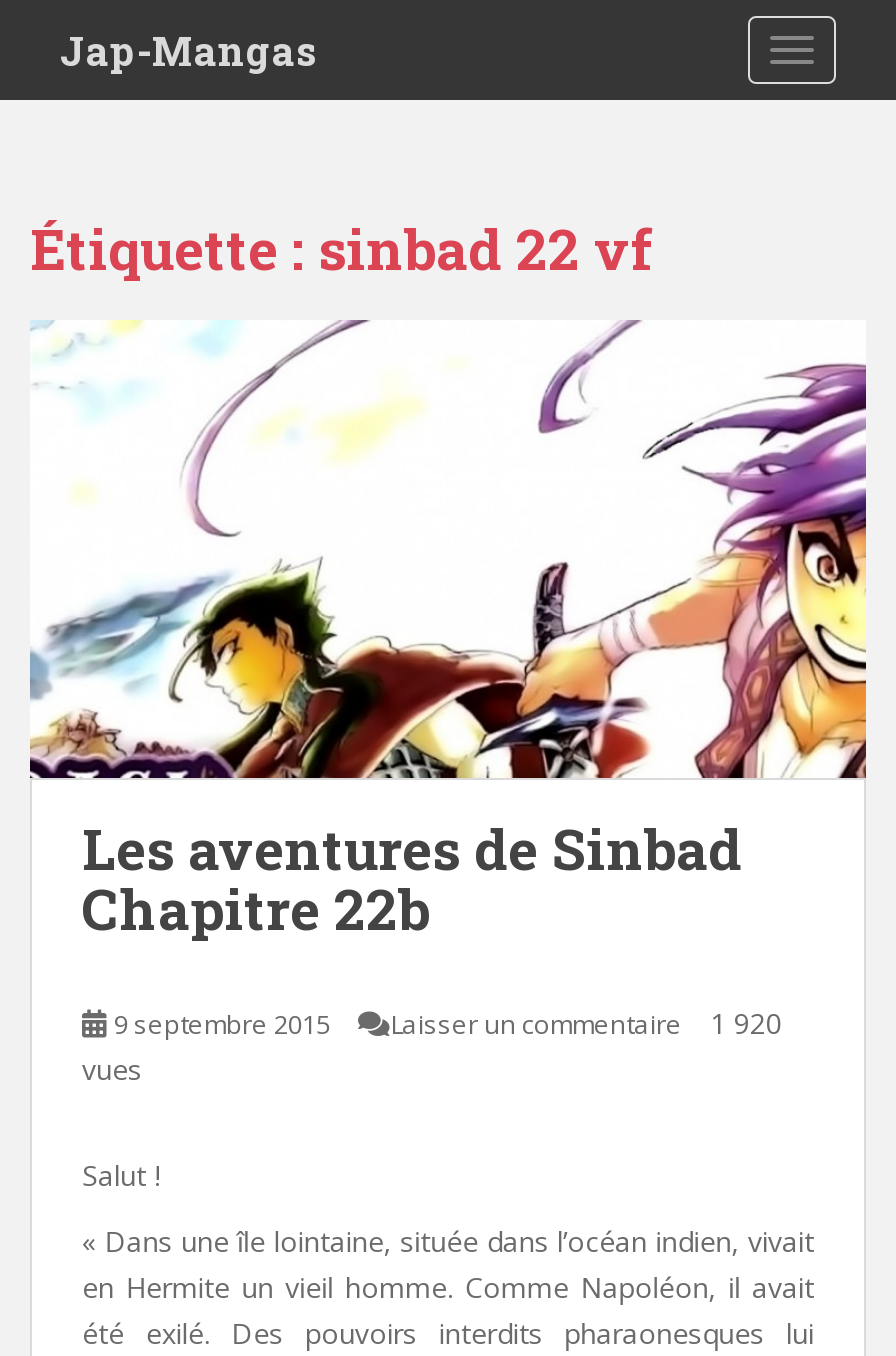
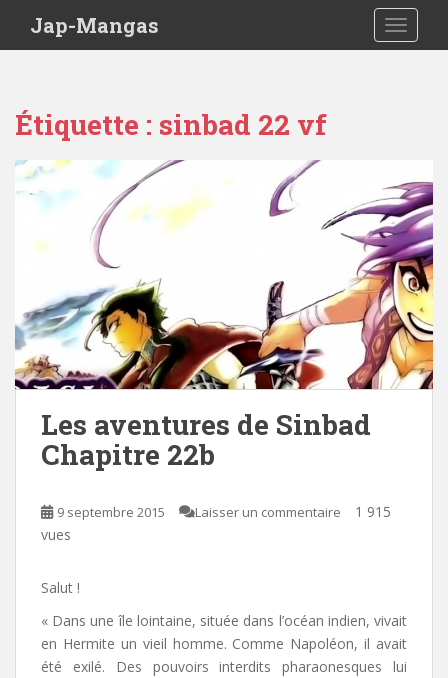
- Laisser un commentaire 1 920
+ Laisser un commentaire 1 915
